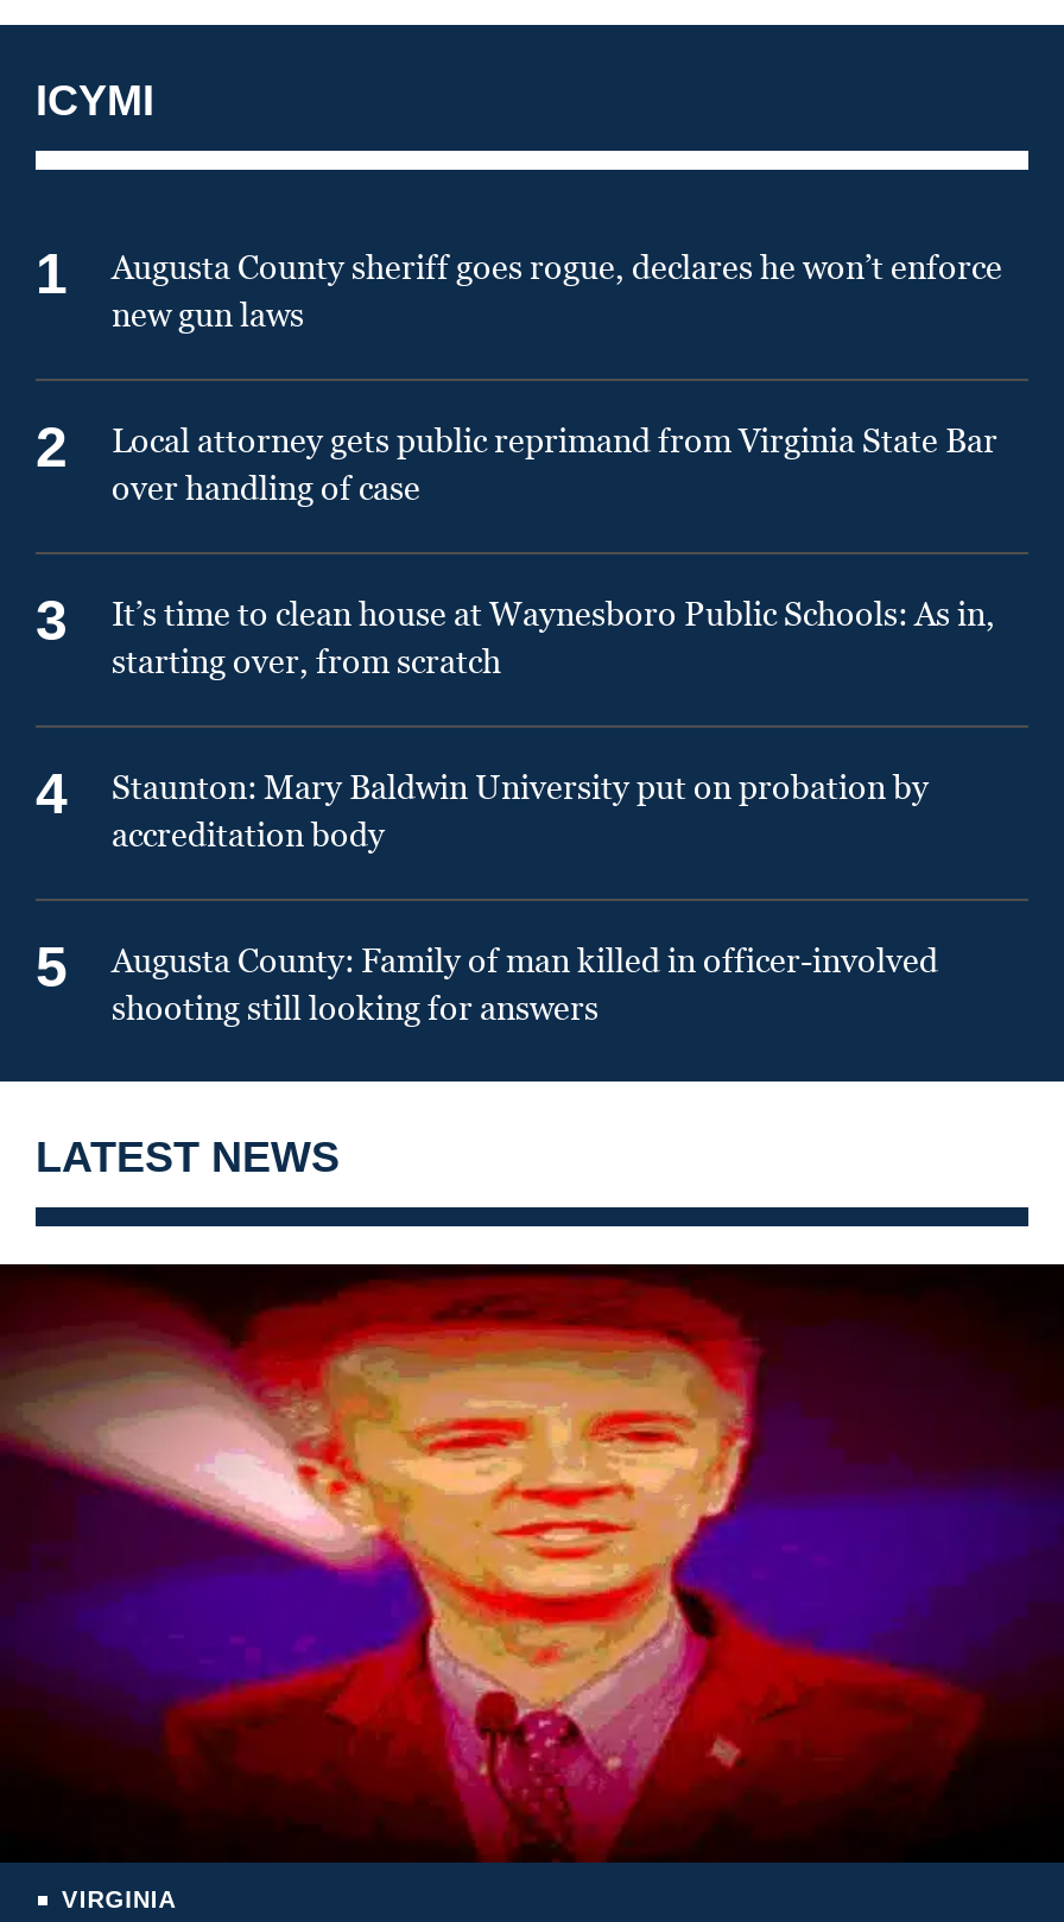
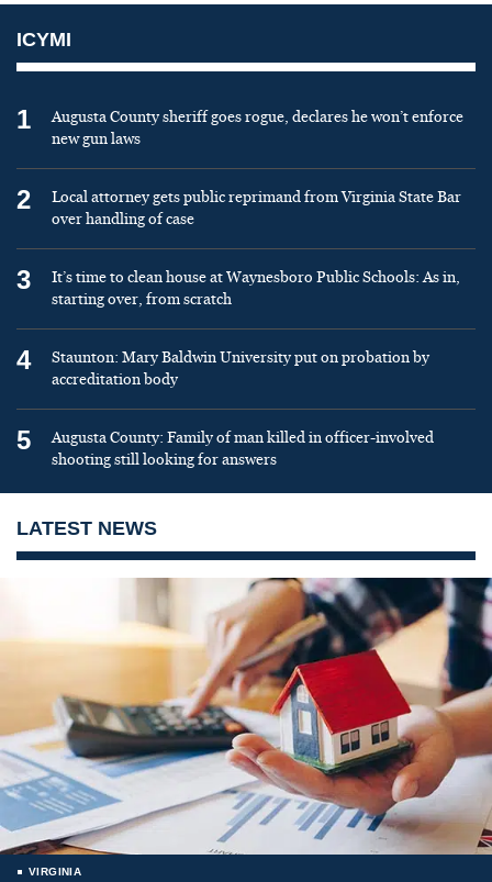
- [image]
+ [image]
